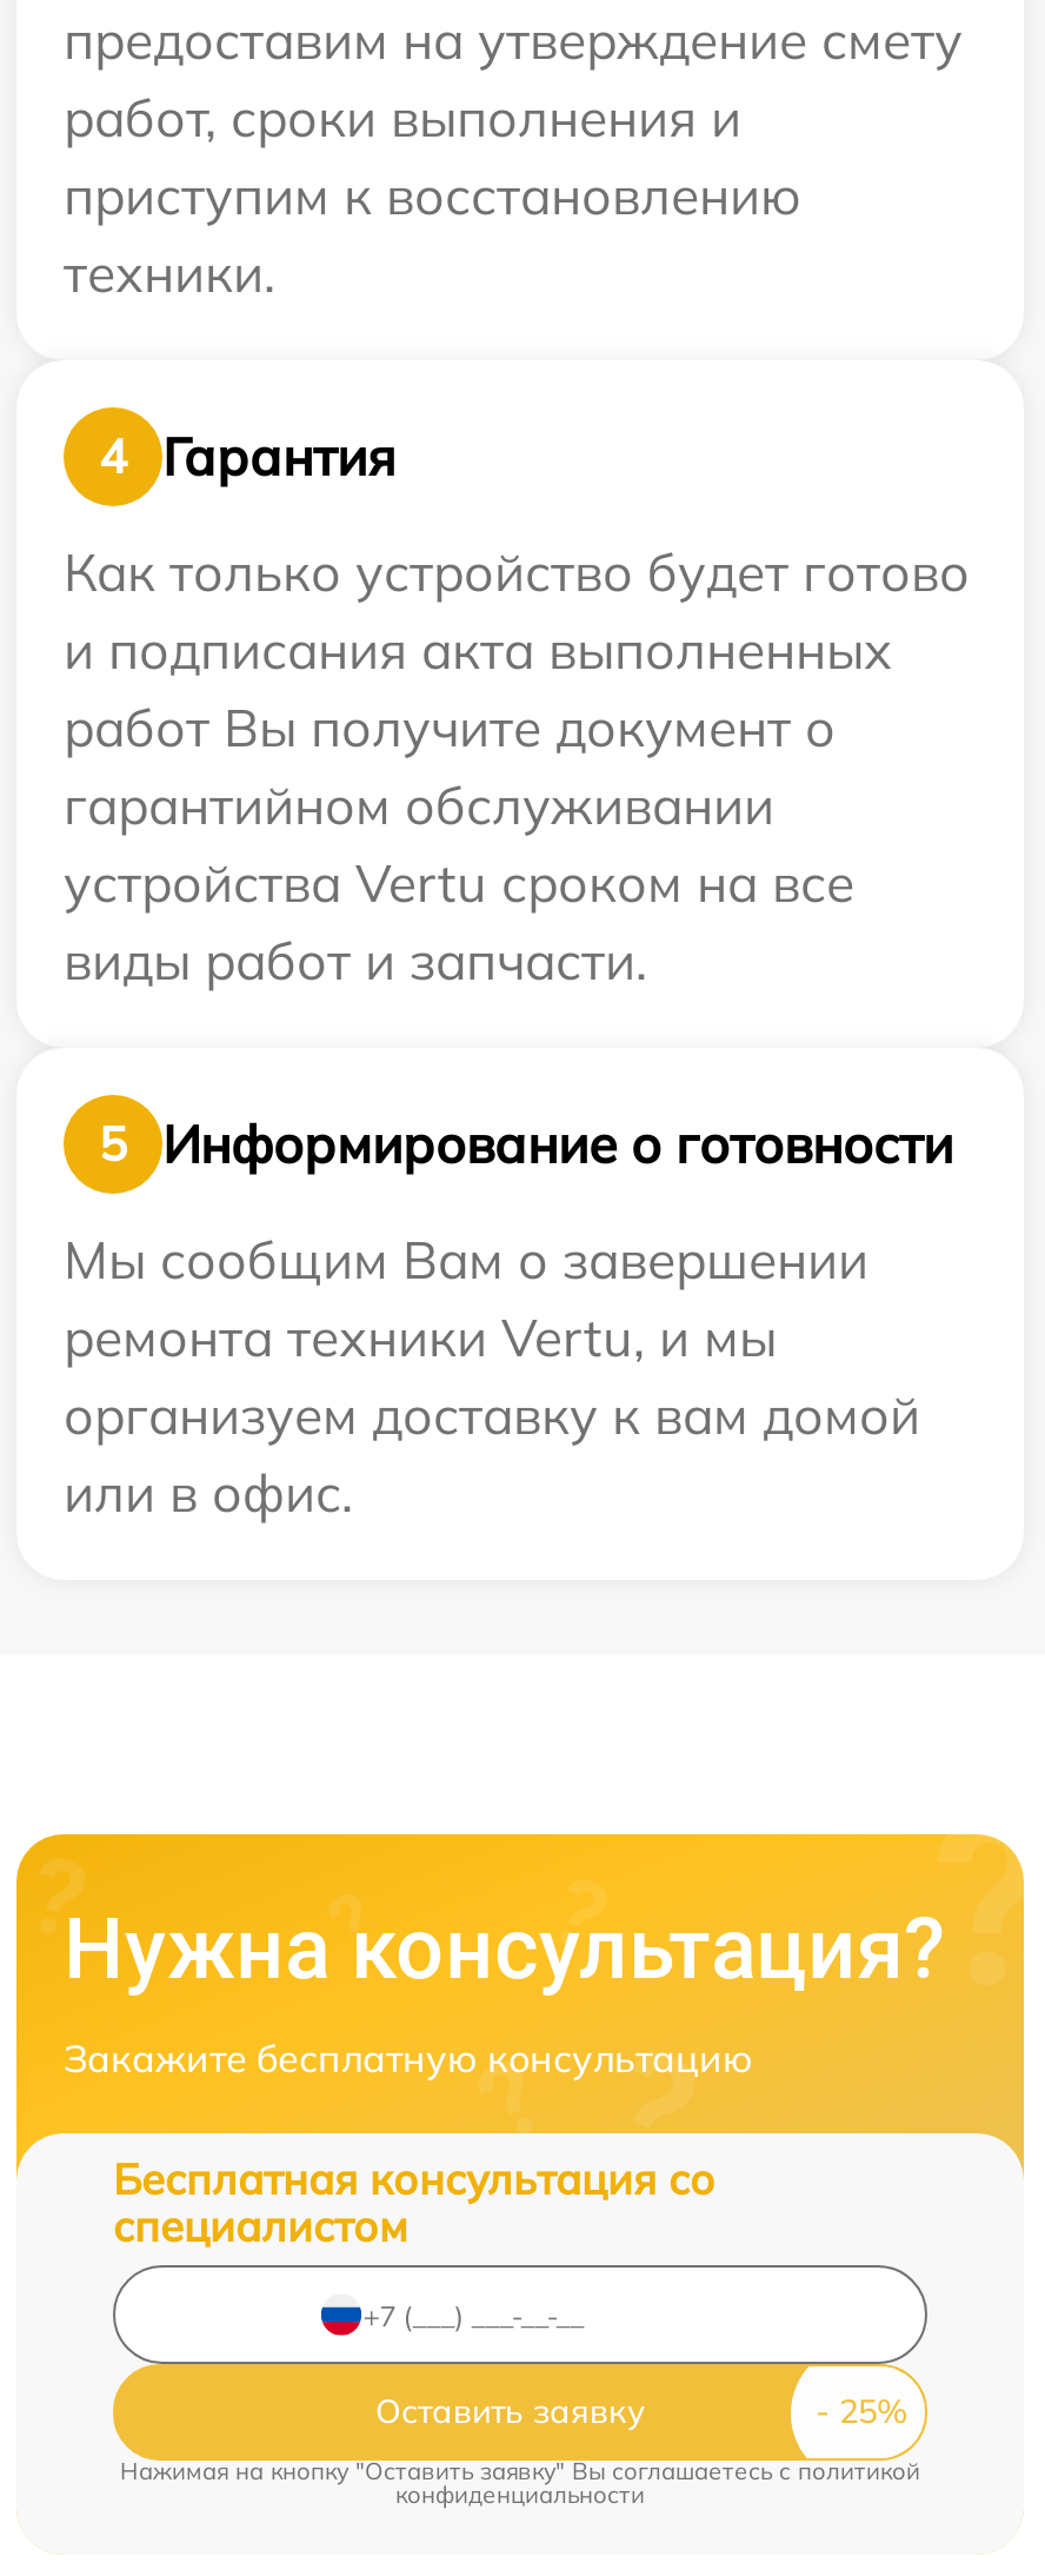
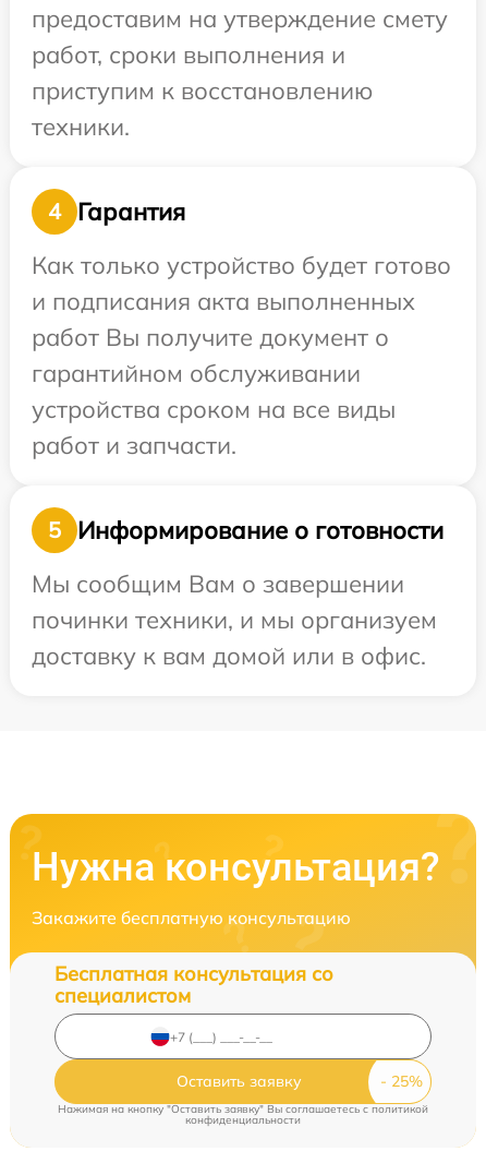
- устройства Vertu сроком на все
- виды работ и запчасти.
+ устройства сроком на все виды
+ работ и запчасти.

- ремонта техники Vertu, и мы
- организуем доставку к вам домой
- или в офис.
+ починки техники, и мы организуем
+ доставку к вам домой или в офис.
